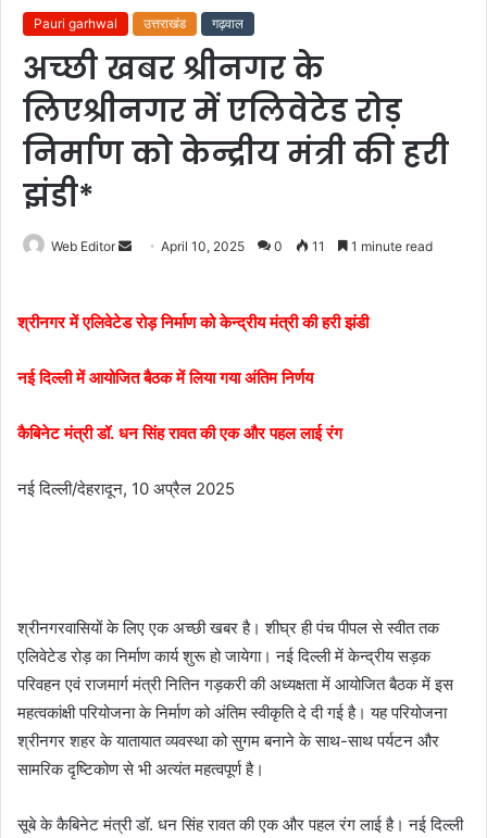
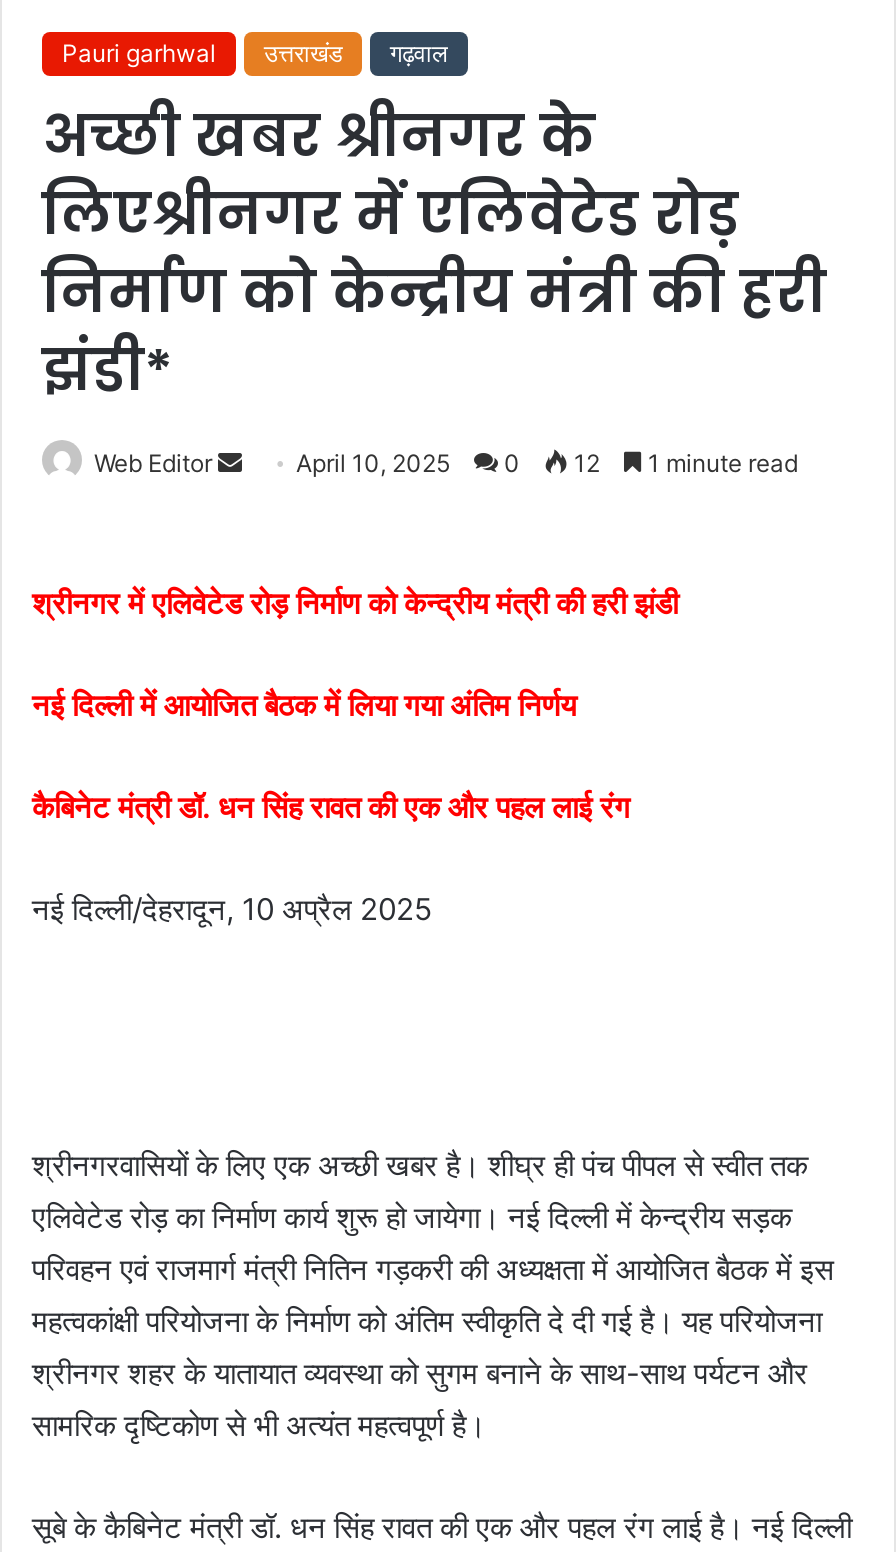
- 11
+ 12
